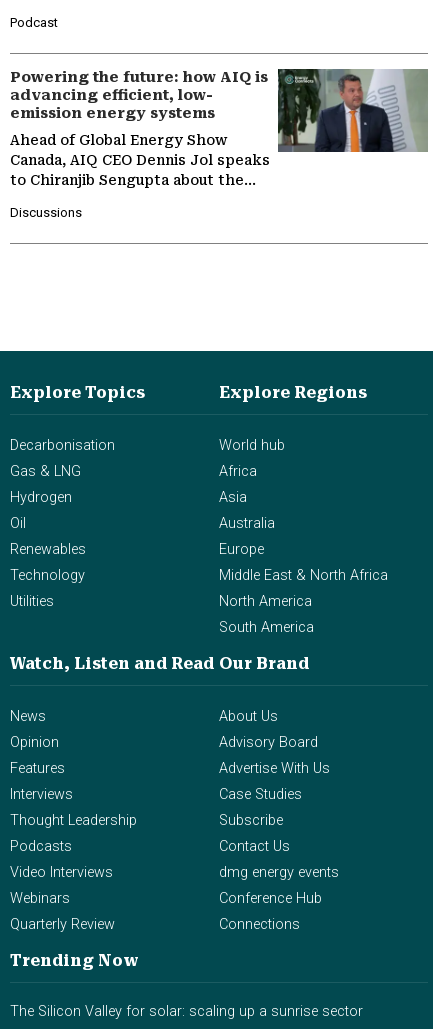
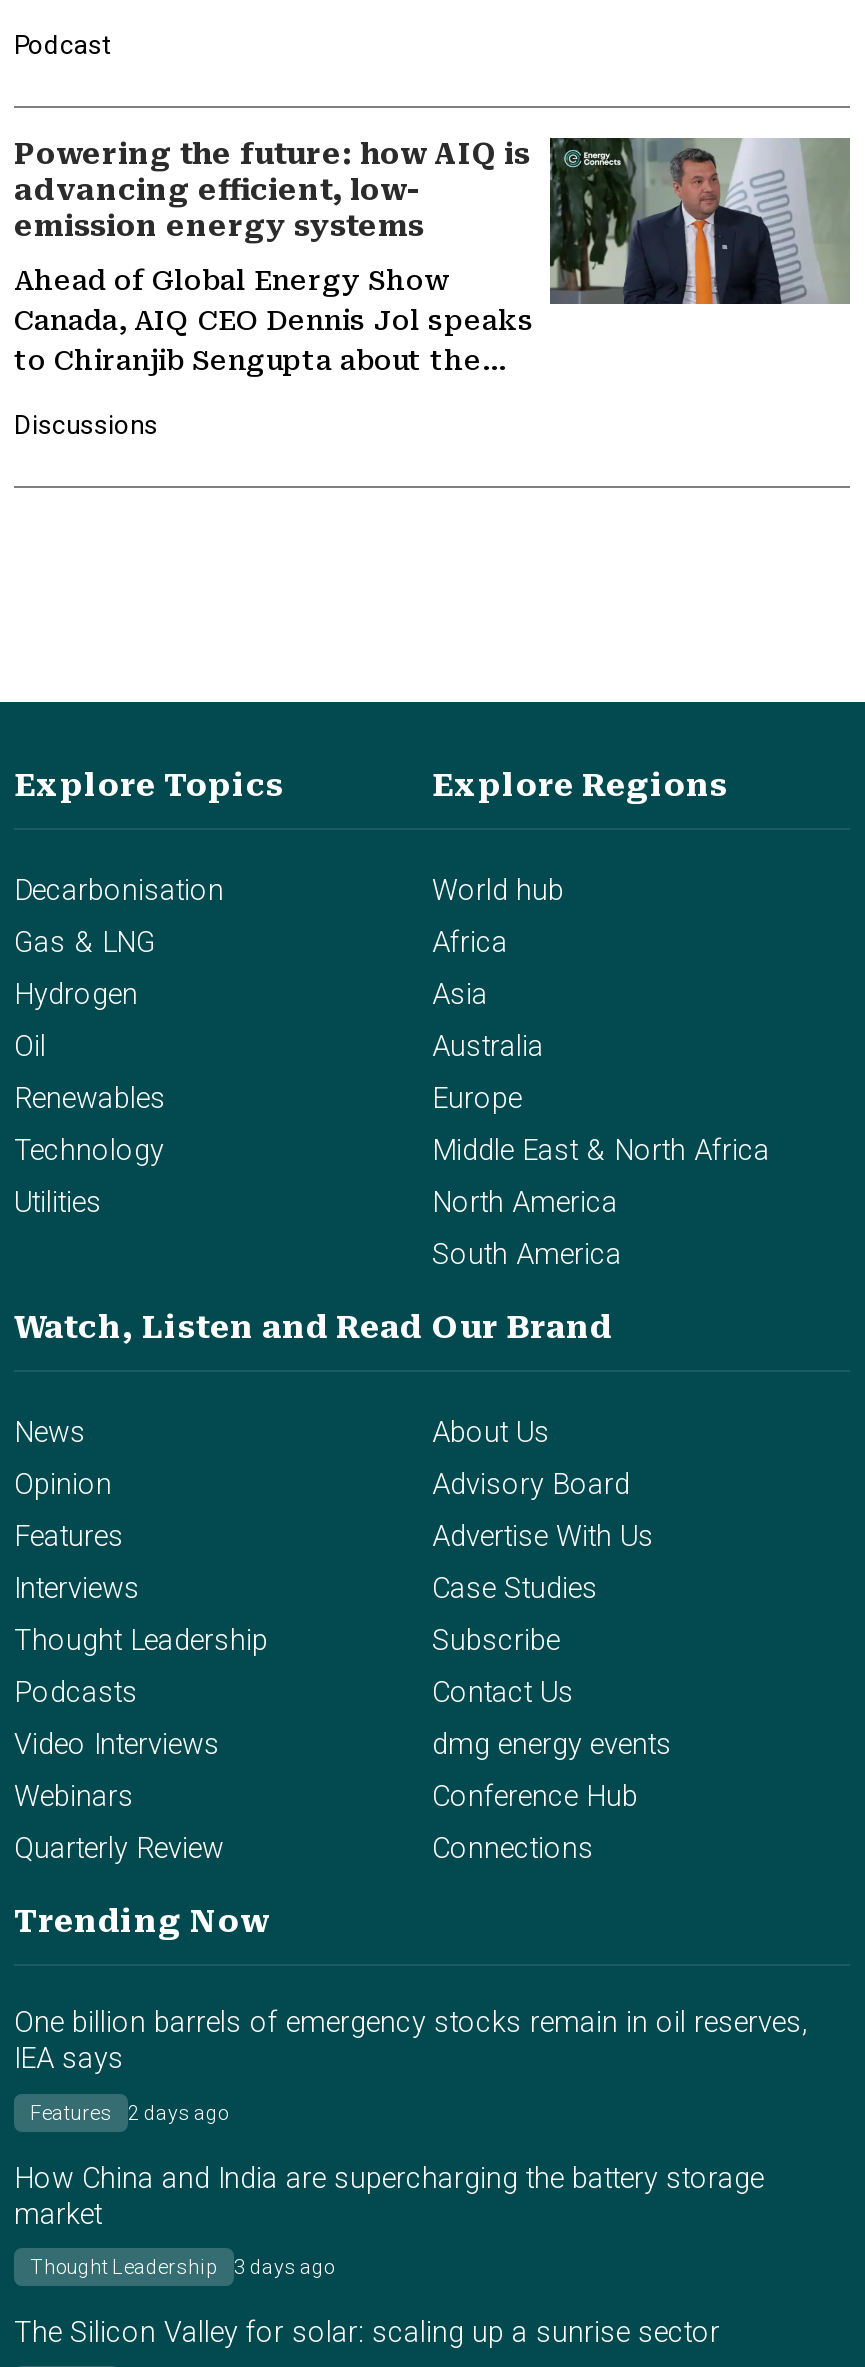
+ One billion barrels of emergency stocks remain in oil reserves,
+ IEA says
+ Features
+ 2 days ago
+ How China and India are supercharging the battery storage
+ market
+ Thought Leadership
+ 3 days ago
